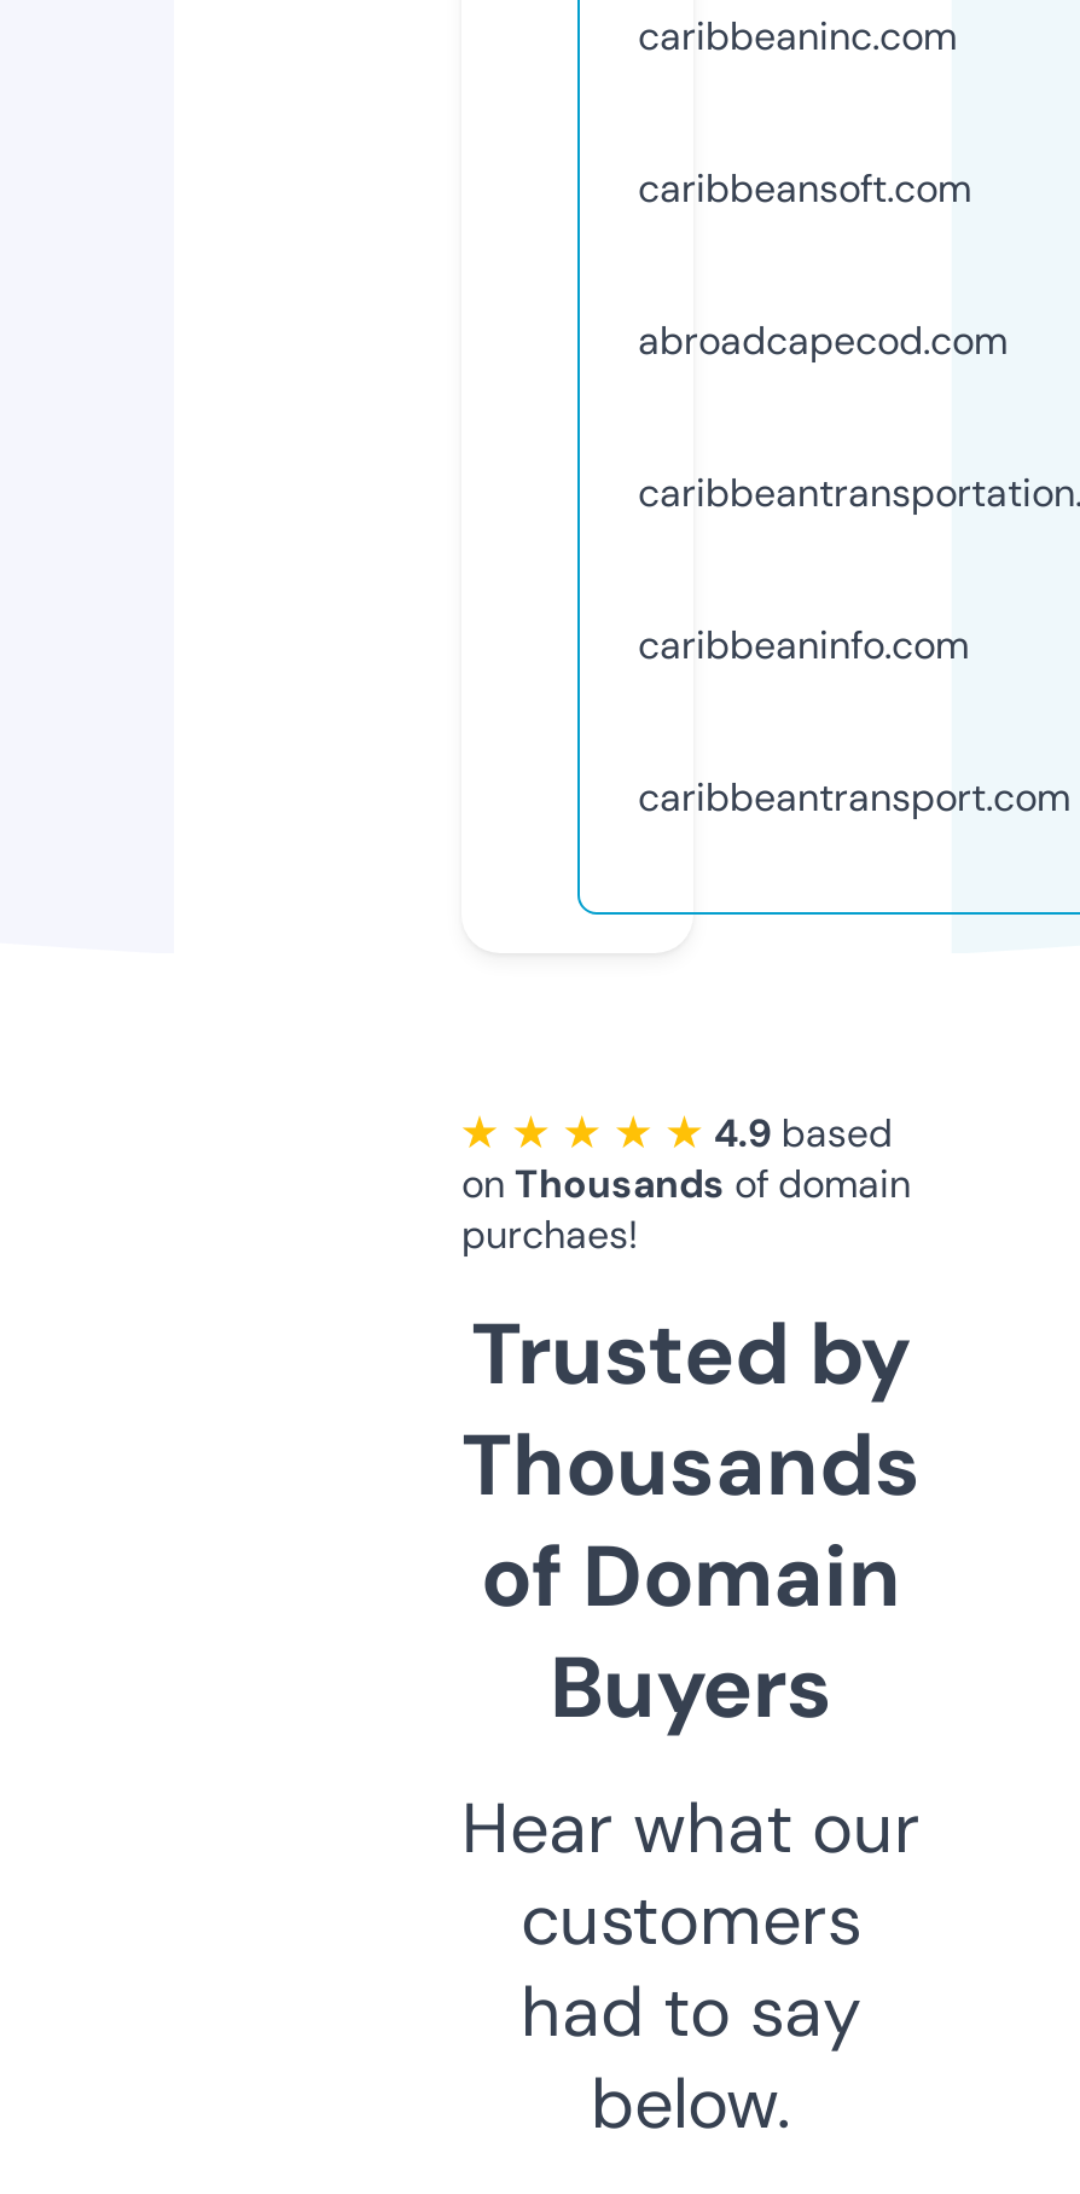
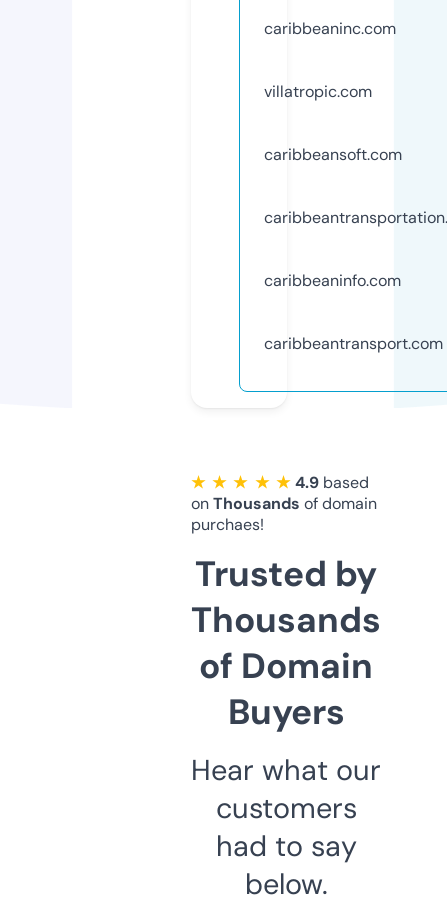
+ villatropic.com

moved down: caribbeansoft.com

- abroadcapecod.com
